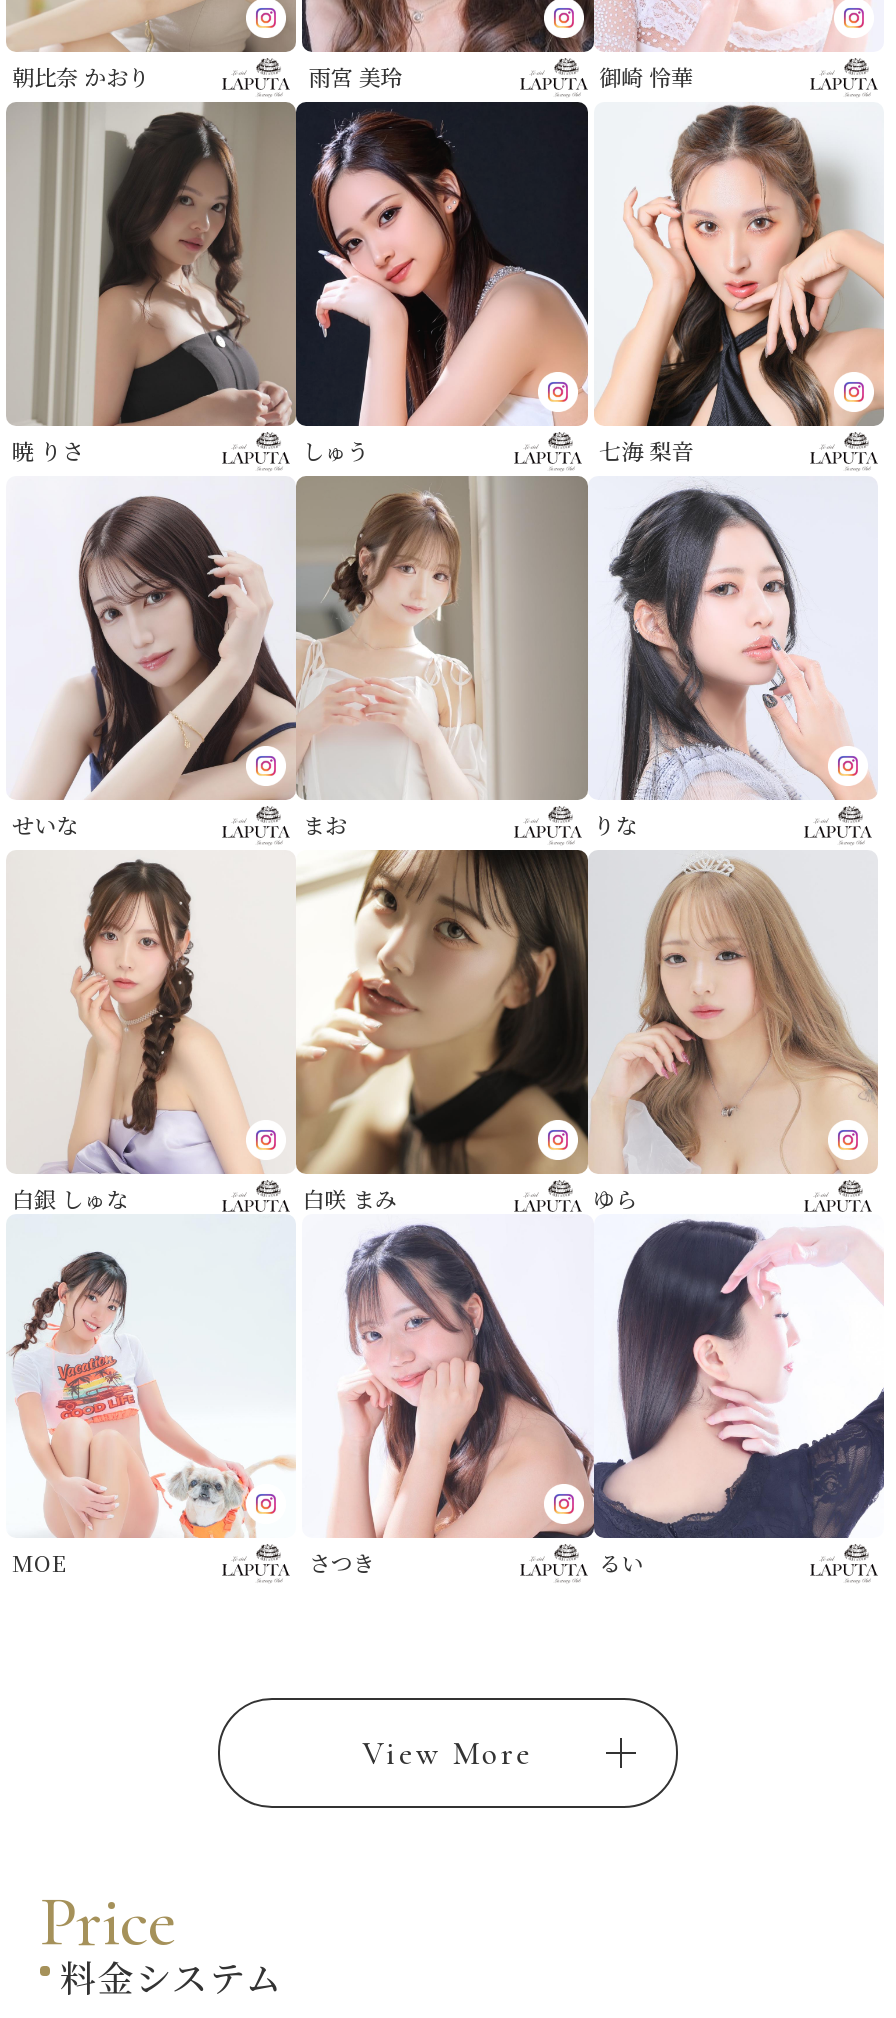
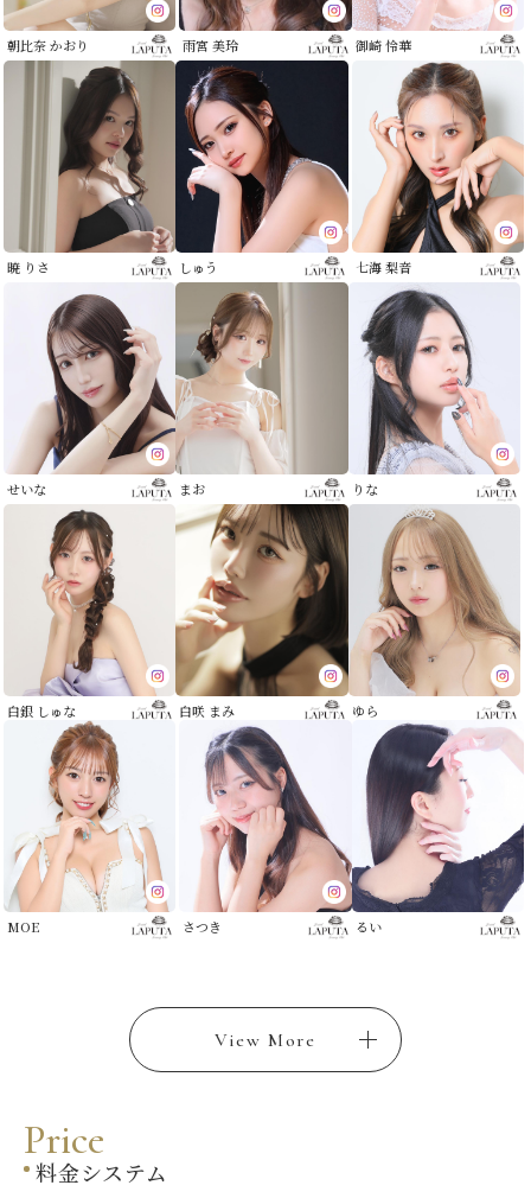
- [image]
+ [image]
